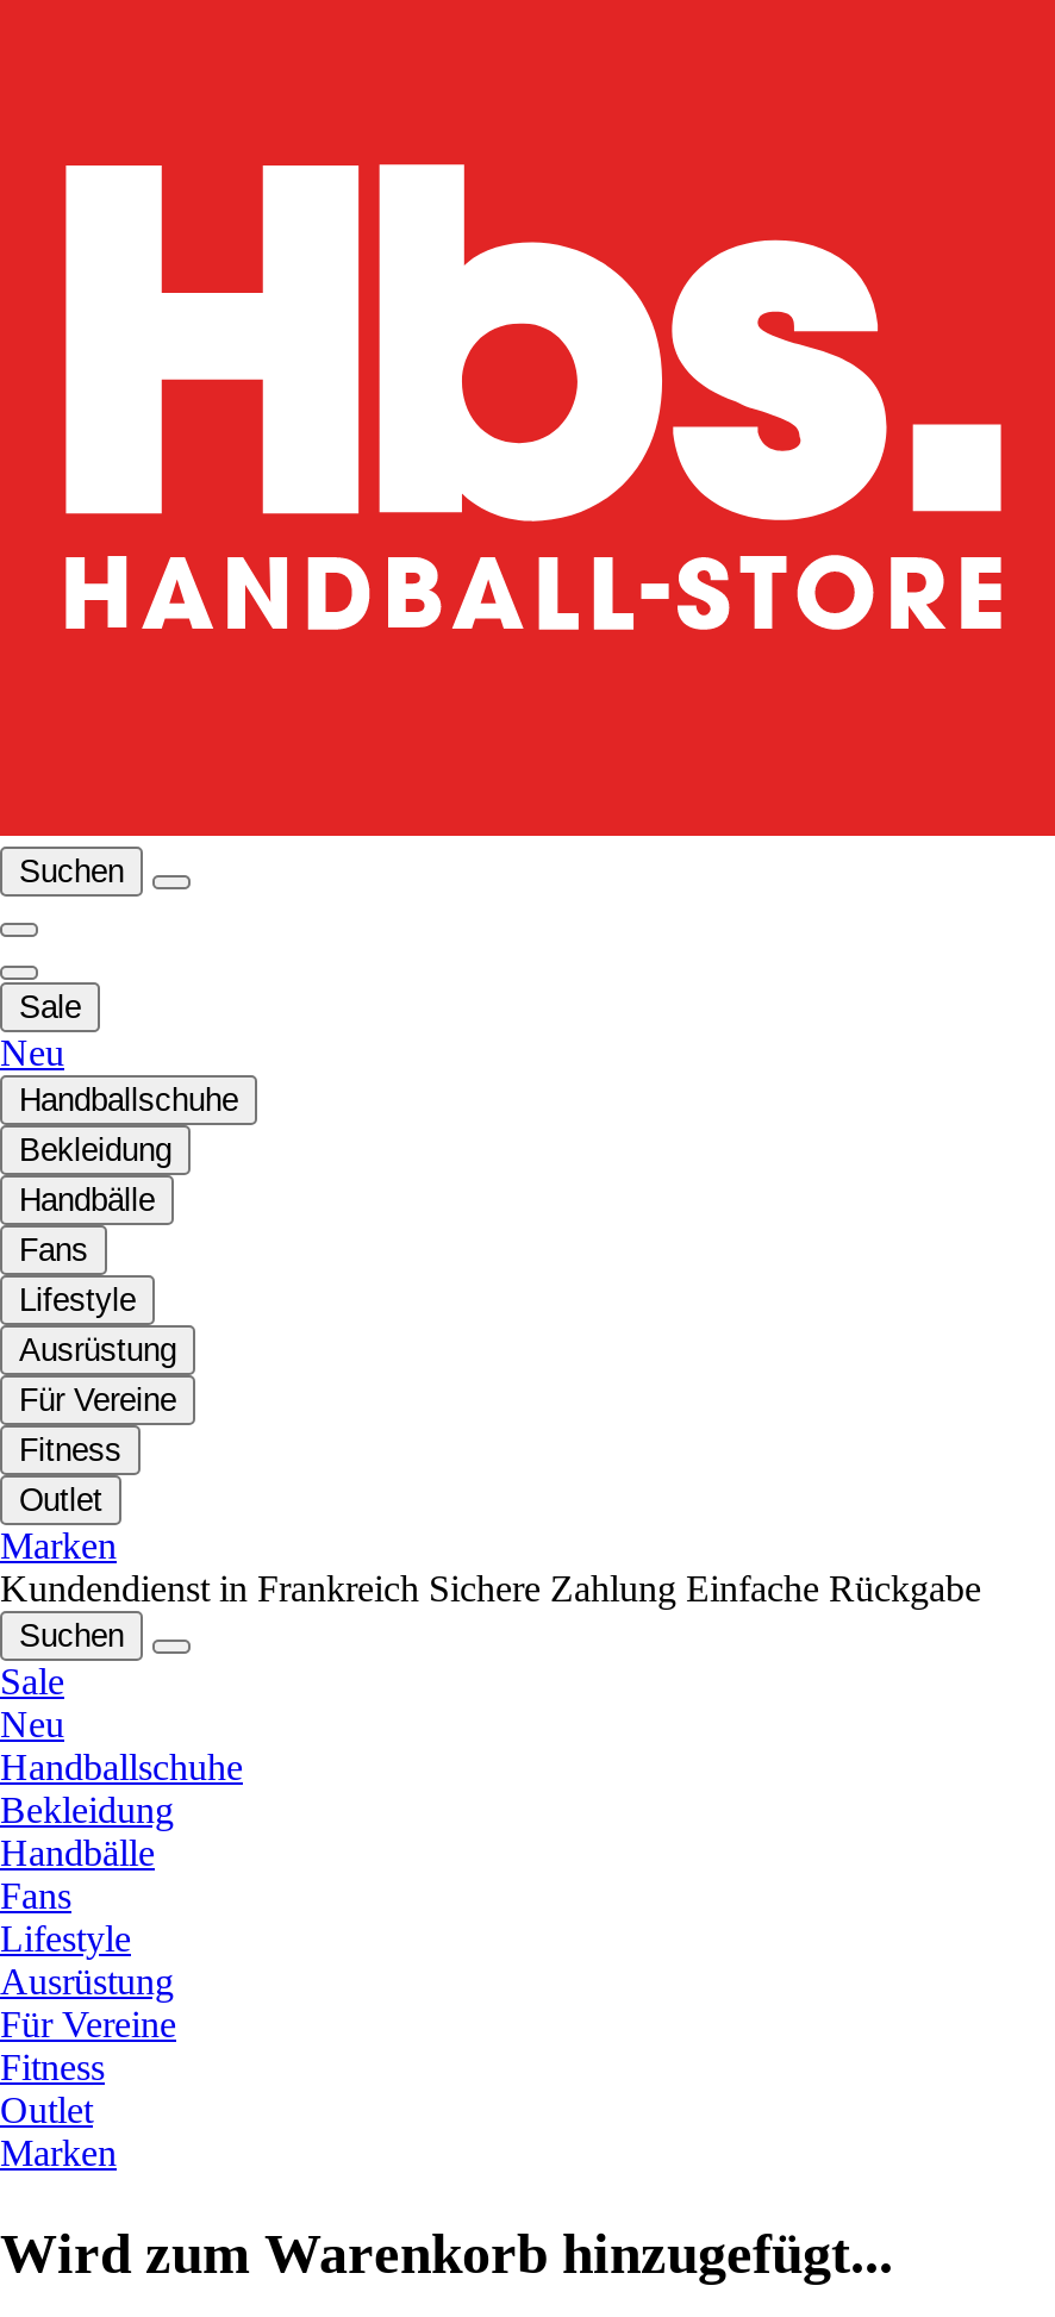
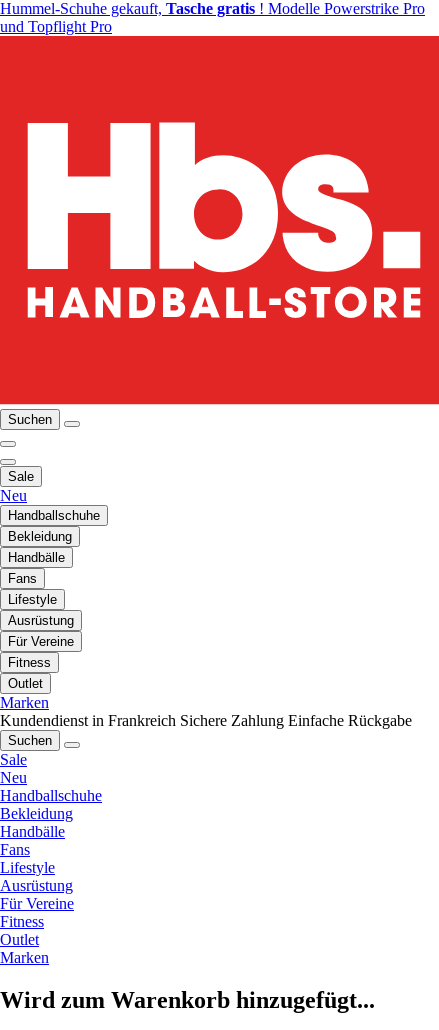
+ Hummel-Schuhe gekauft, Tasche gratis! Modelle Powerstrike Pro
+ und Topflight Pro
